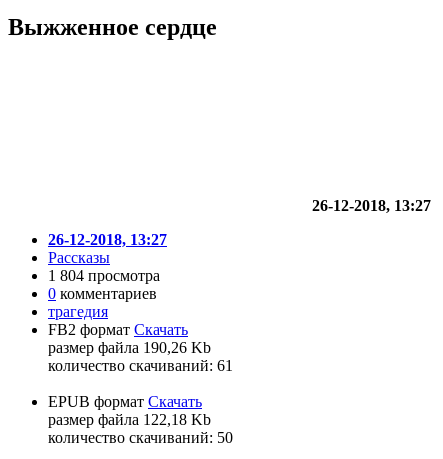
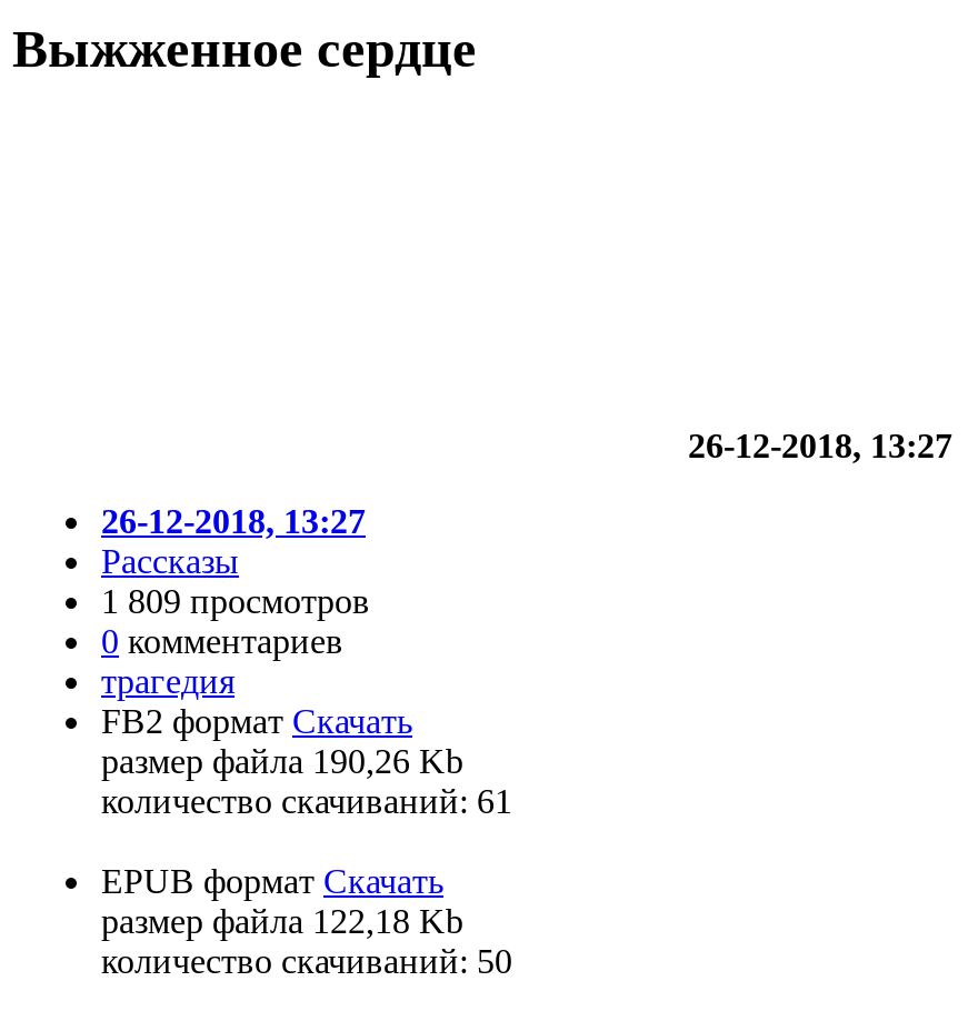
- 1 804 просмотра
+ 1 809 просмотров
